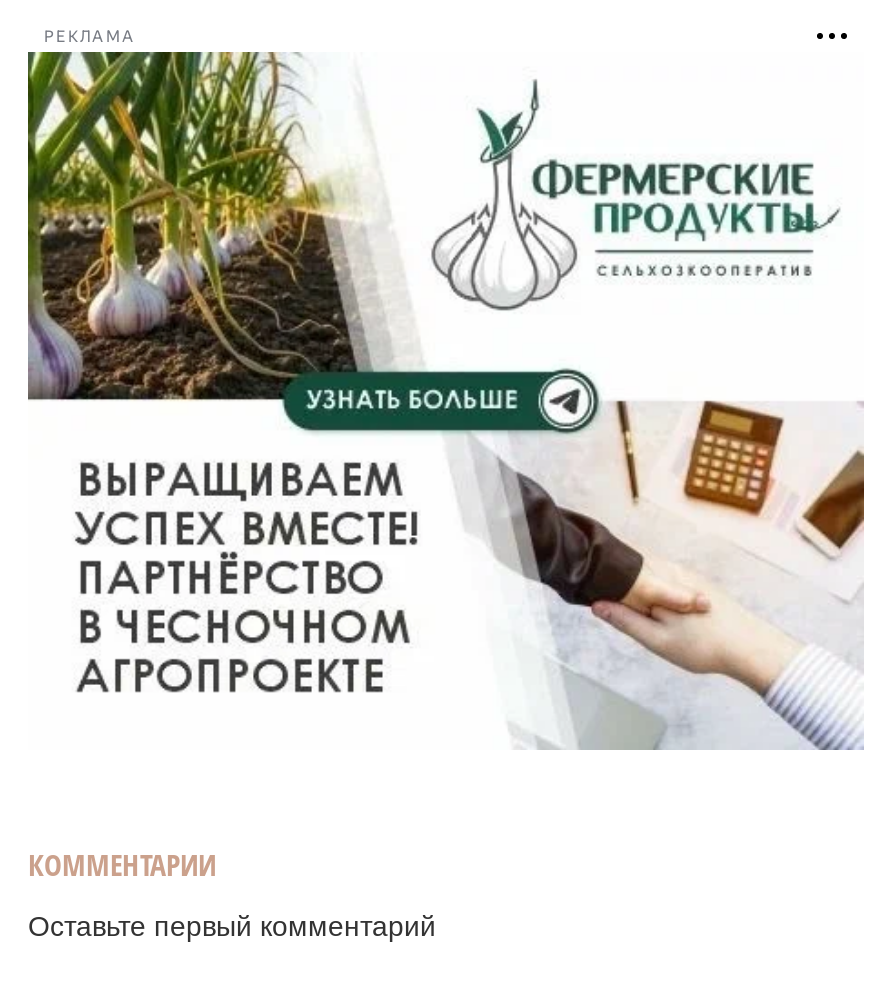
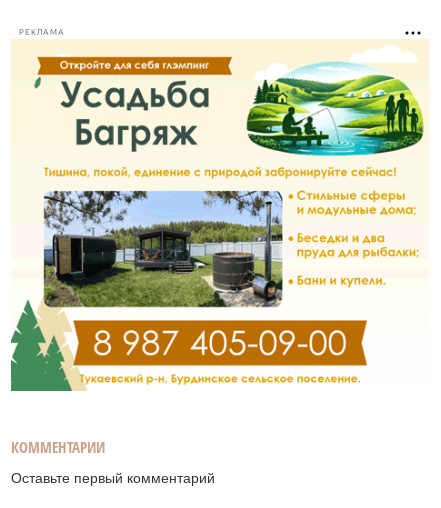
- [image]
+ [image]
